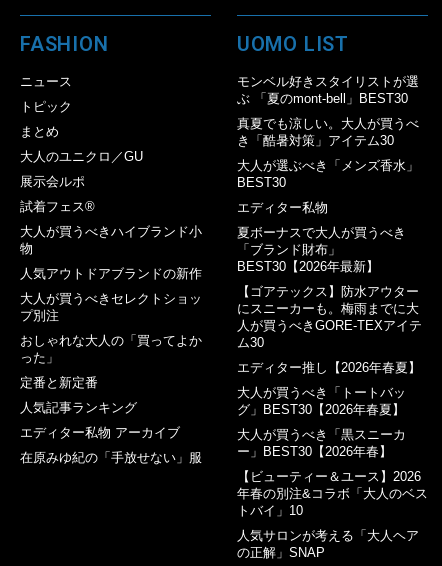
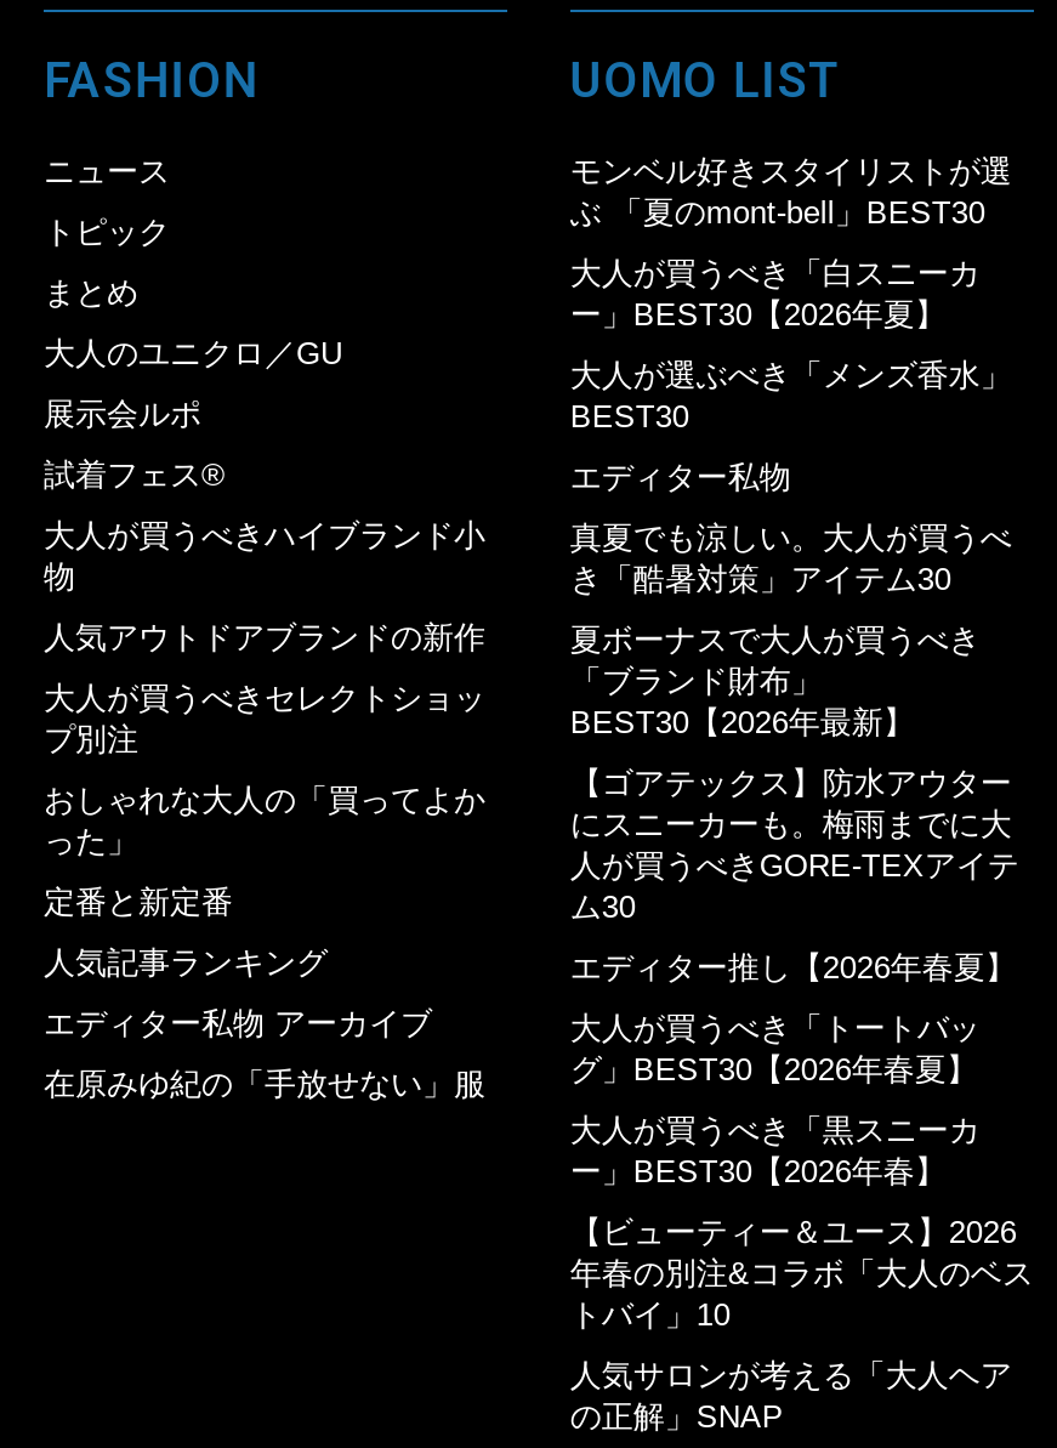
moved down: 真夏でも涼しい。大人が買うべ | き「酷暑対策」アイテム30

+ 大人が買うべき「白スニーカ
+ ー」BEST30【2026年夏】
